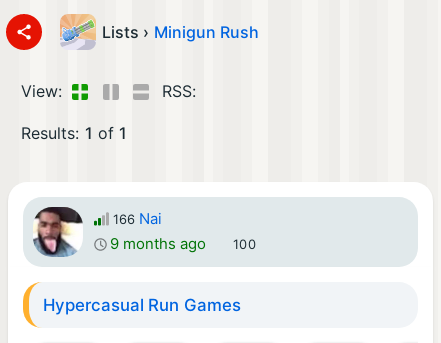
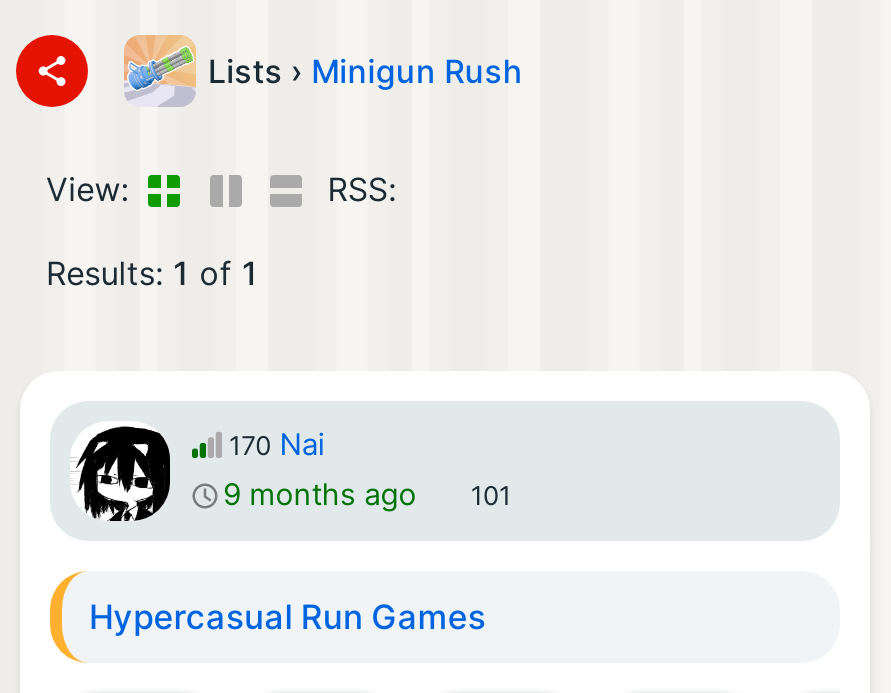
- [image]
- 9 months ago 100
+ [image]
+ 9 months ago 101

- 166 Nai
+ 170 Nai
